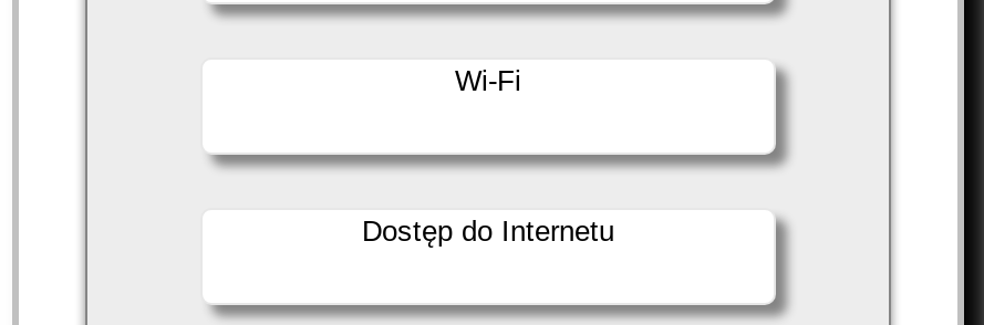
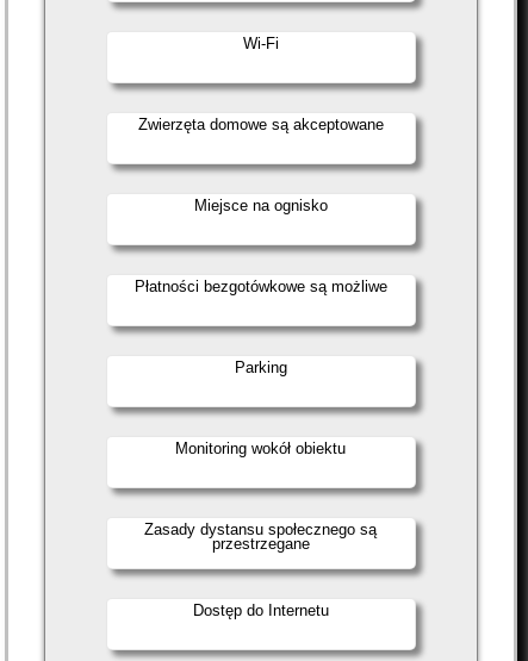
+ Płatności bezgotówkowe są możliwe

+ Zwierzęta domowe są akceptowane

+ Zasady dystansu społecznego są
+ przestrzegane

+ Monitoring wokół obiektu

+ Miejsce na ognisko

+ Parking
